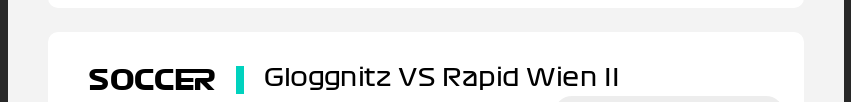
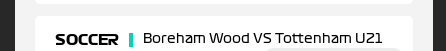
- Gloggnitz VS Rapid Wien II
+ Boreham Wood VS Tottenham U21
